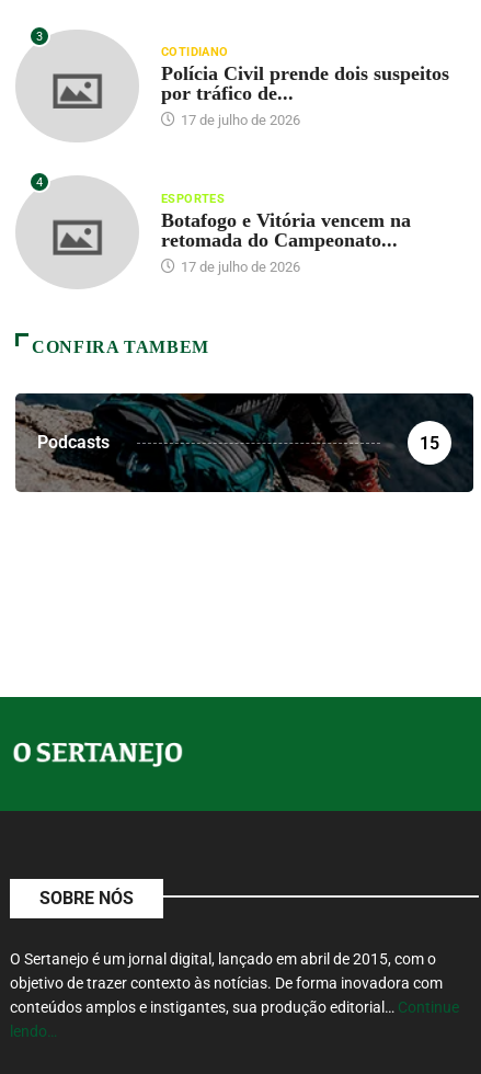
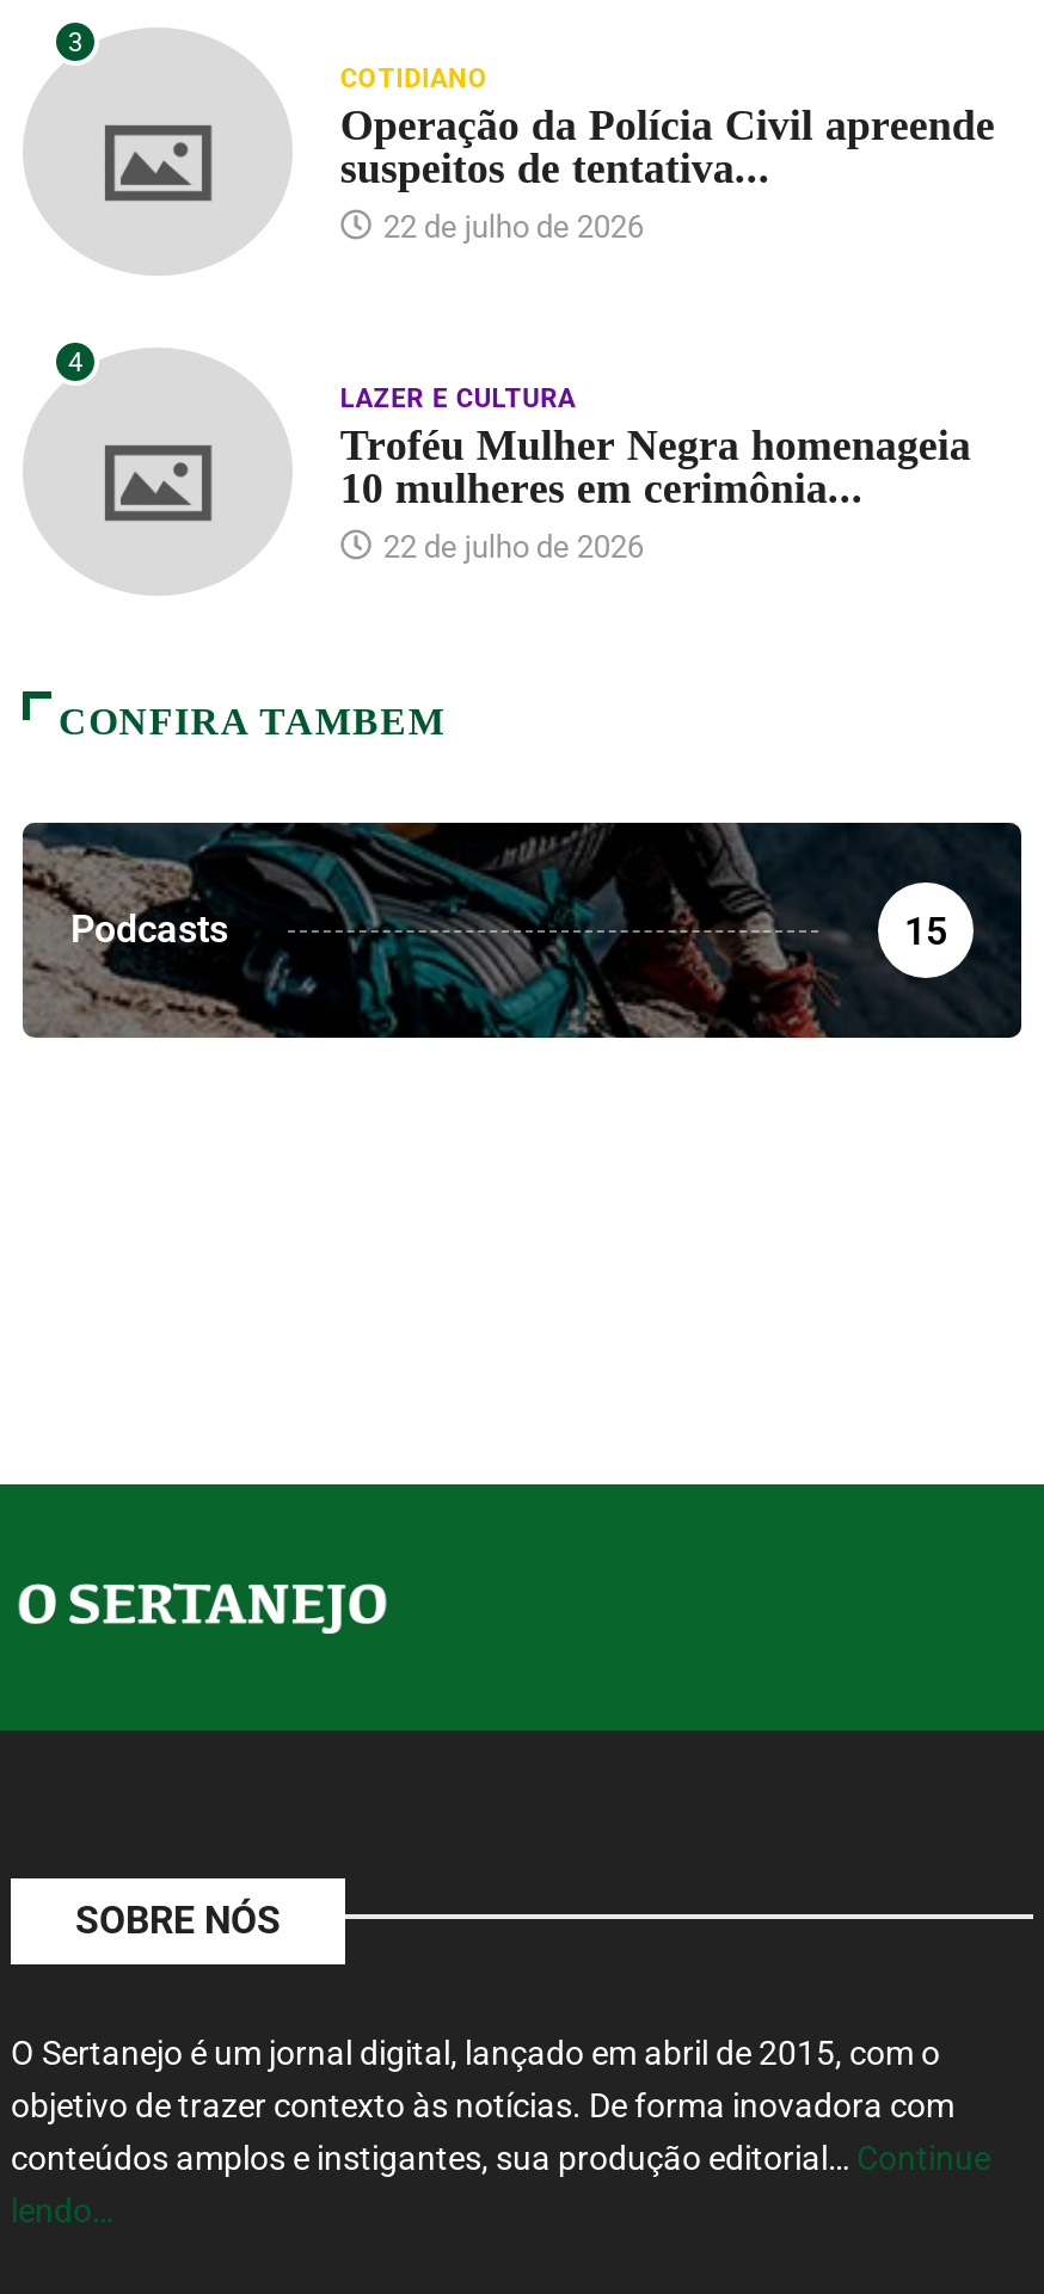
- Polícia Civil prende dois suspeitos
- por tráfico de...
- 17 de julho de 2026
+ Operação da Polícia Civil apreende
+ suspeitos de tentativa...
+ 22 de julho de 2026

- ESPORTES
- Botafogo e Vitória vencem na
- retomada do Campeonato...
- 17 de julho de 2026
+ LAZER E CULTURA
+ Troféu Mulher Negra homenageia
+ 10 mulheres em cerimônia...
+ 22 de julho de 2026
